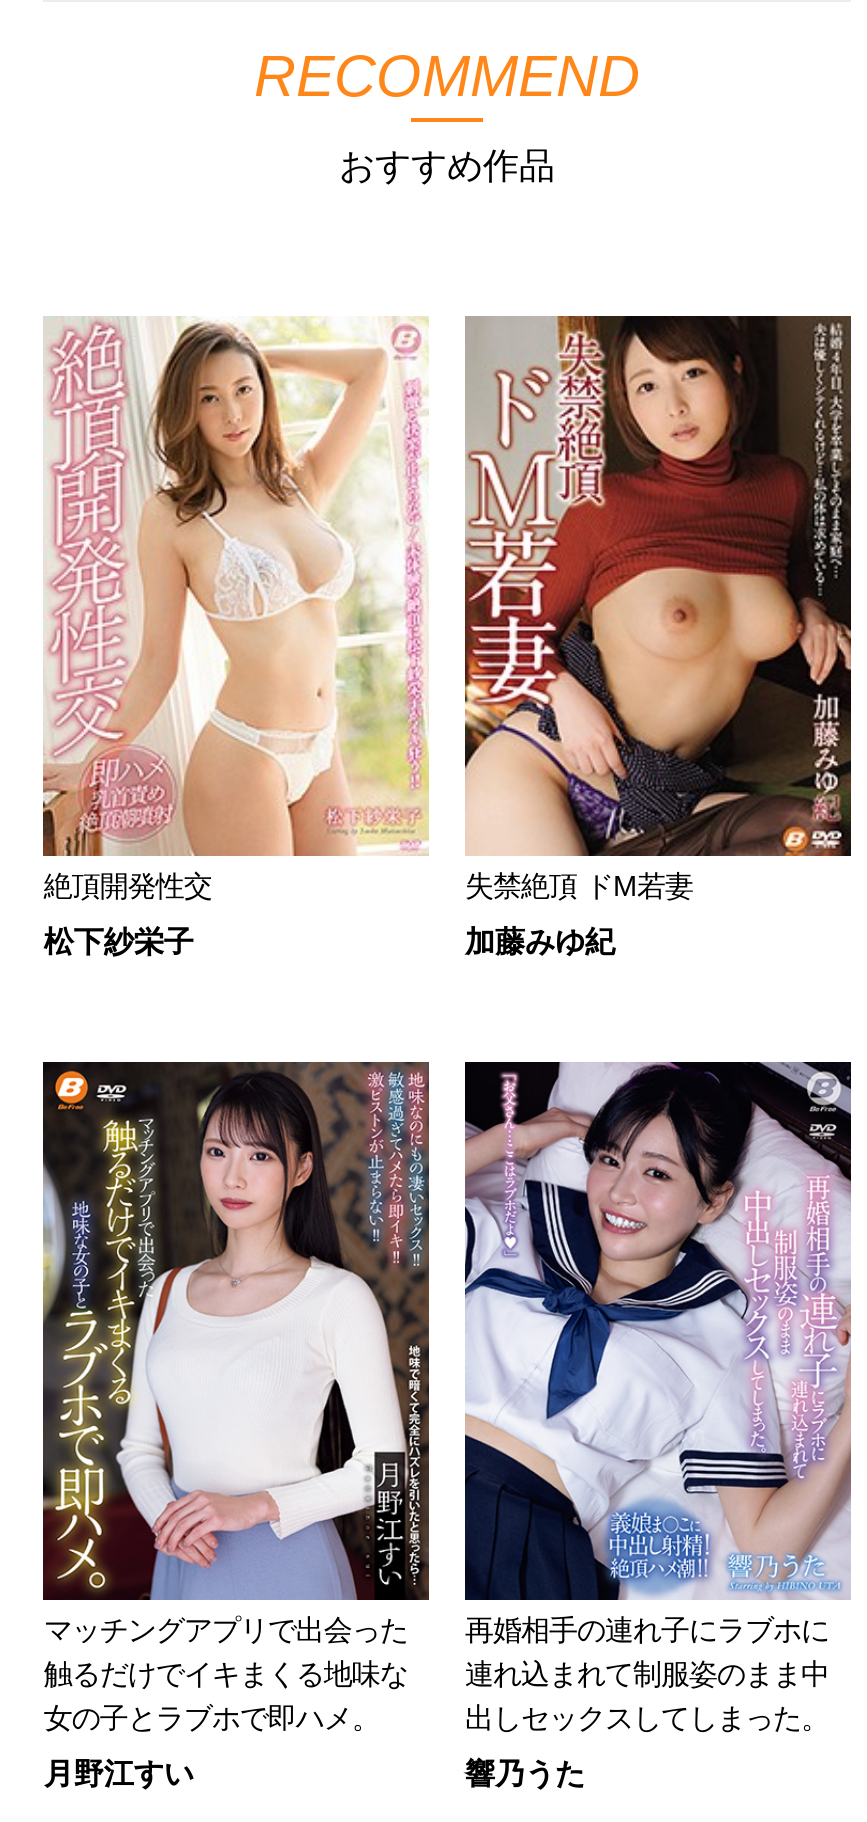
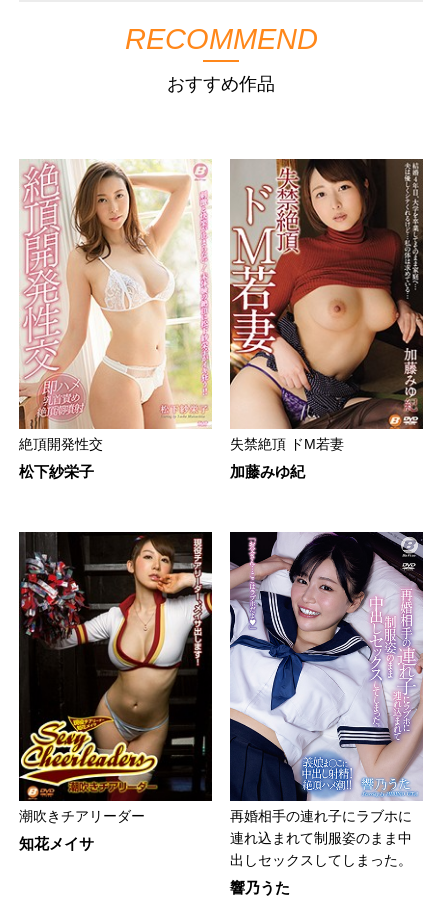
- [image]
- マッチングアプリで出会った
- 触るだけでイキまくる地味な
- 女の子とラブホで即ハメ。
+ [image]
+ 潮吹きチアリーダー

- 月野江すい
+ 知花メイサ
